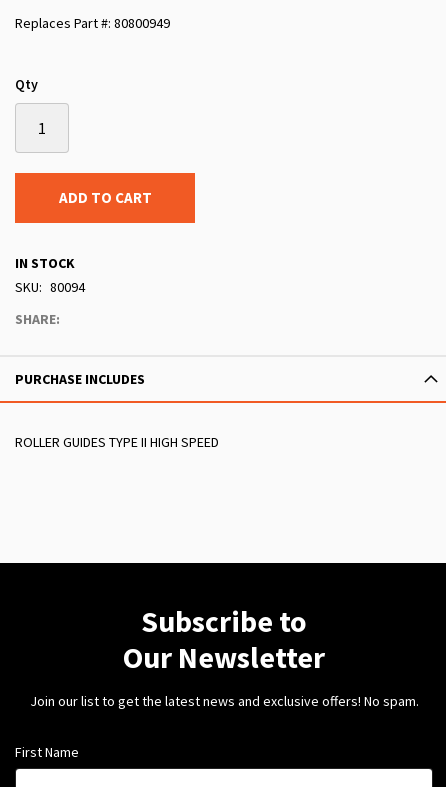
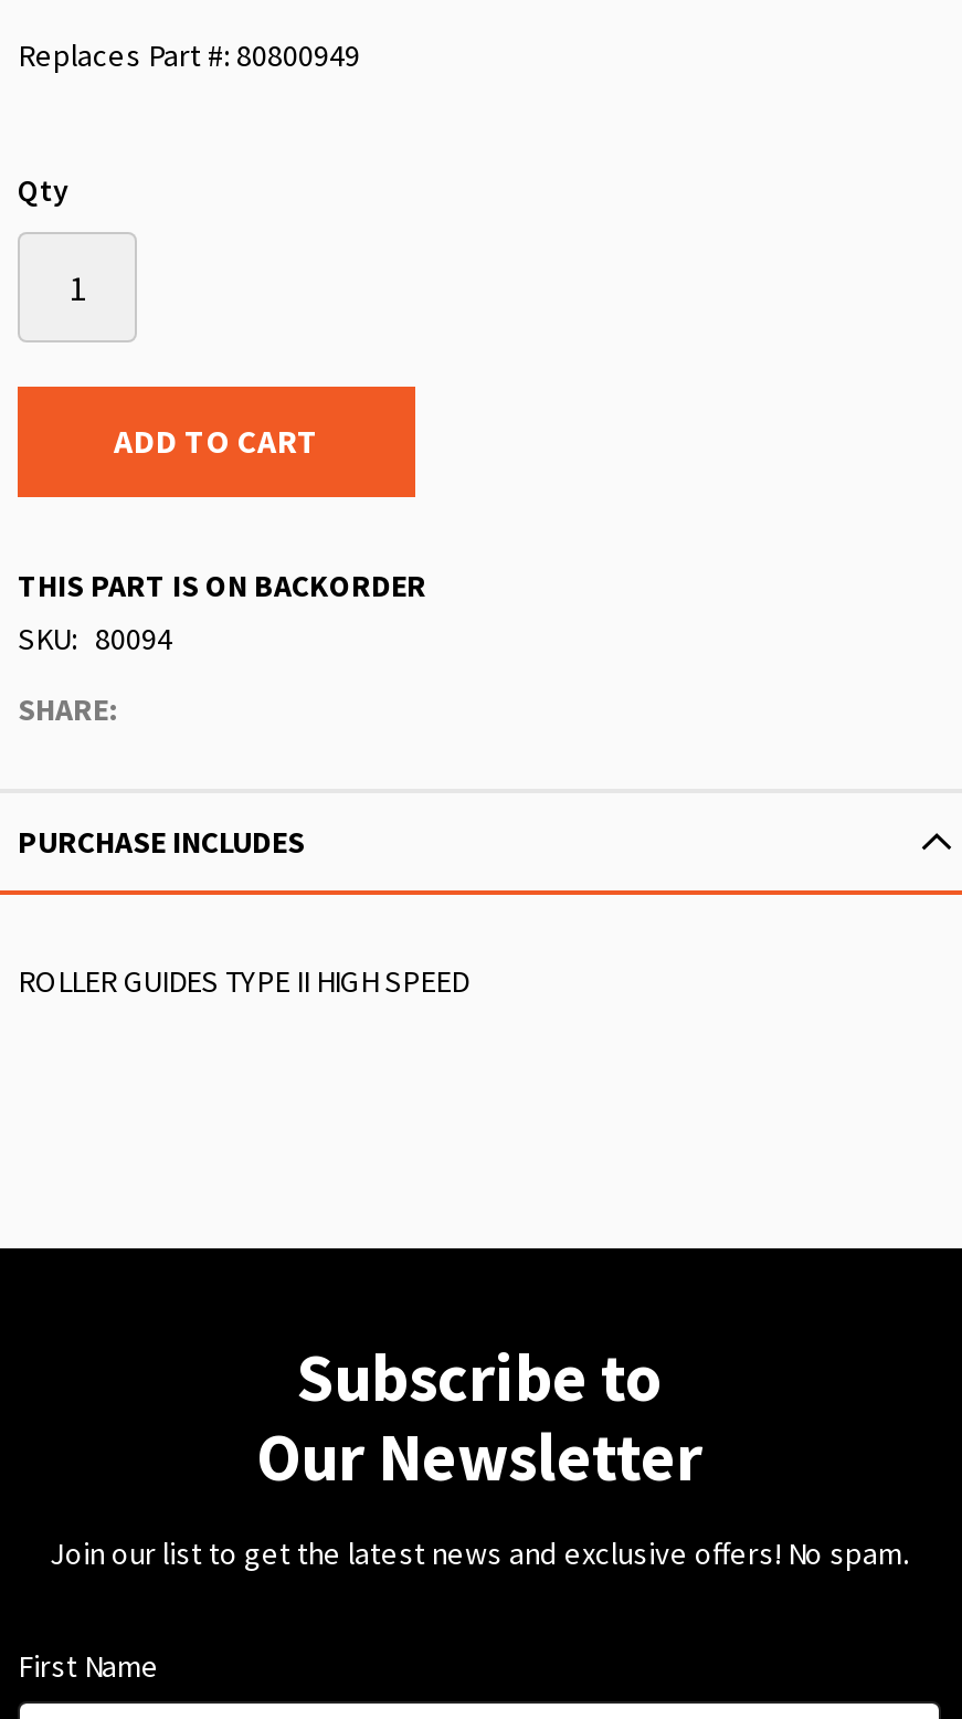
- IN STOCK
+ THIS PART IS ON BACKORDER
